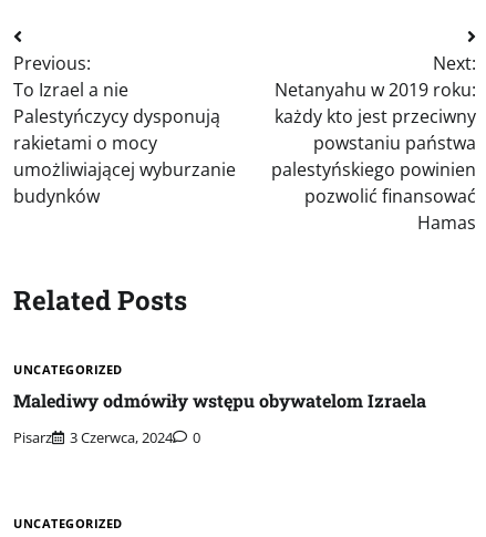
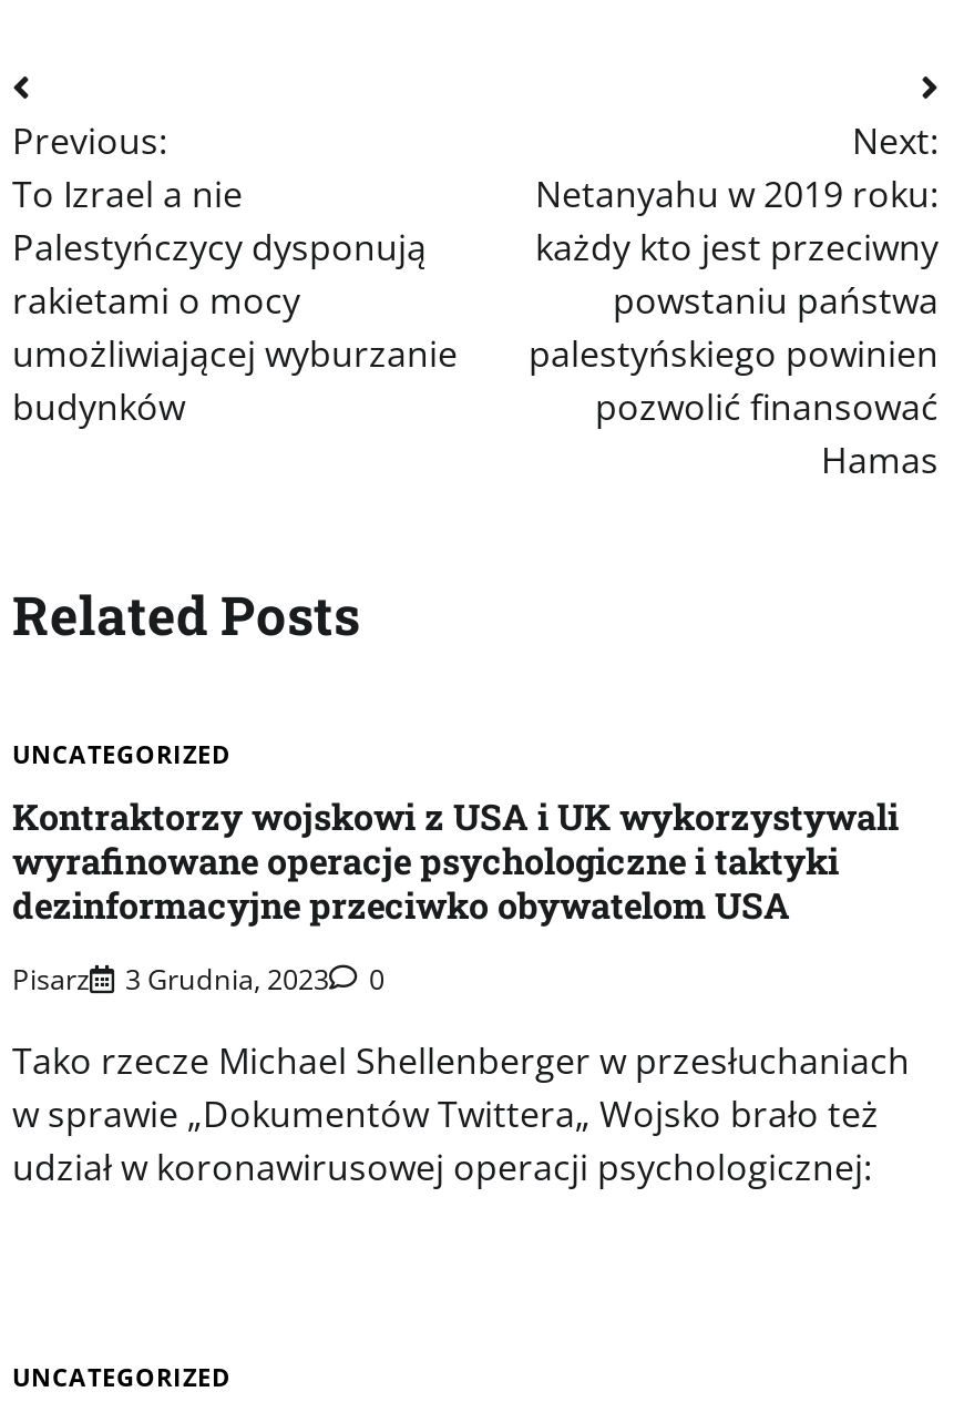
- Malediwy odmówiły wstępu obywatelom Izraela
+ Kontraktorzy wojskowi z USA i UK wykorzystywali
+ wyrafinowane operacje psychologiczne i taktyki
+ dezinformacyjne przeciwko obywatelom USA

- Pisarz 3 Czerwca, 2024 0
+ Pisarz 3 Grudnia, 2023 0

+ Tako rzecze Michael Shellenberger w przesłuchaniach
+ w sprawie „Dokumentów Twittera„ Wojsko brało też
+ udział w koronawirusowej operacji psychologicznej:
